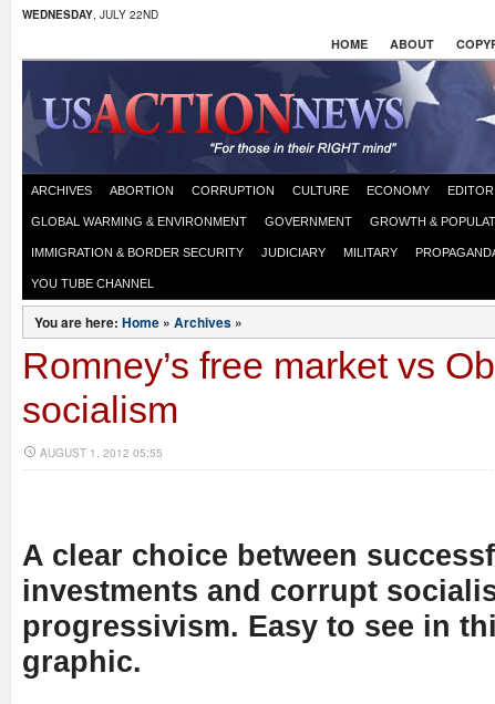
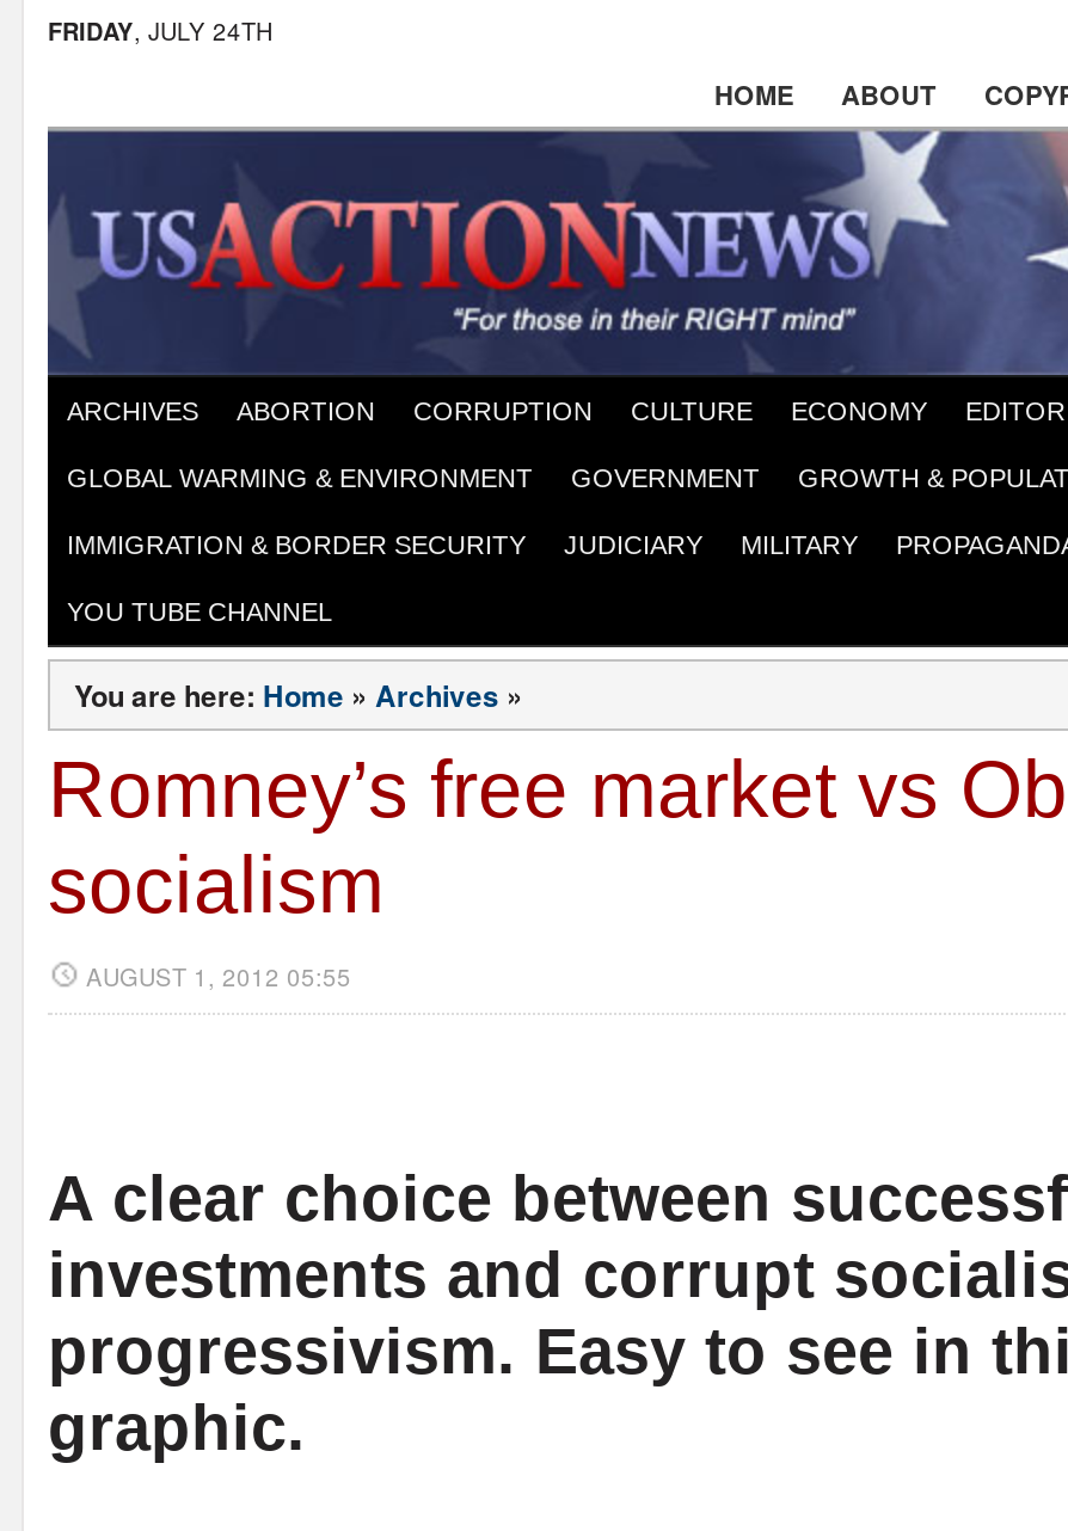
- WEDNESDAY, JULY 22ND
+ FRIDAY, JULY 24TH
